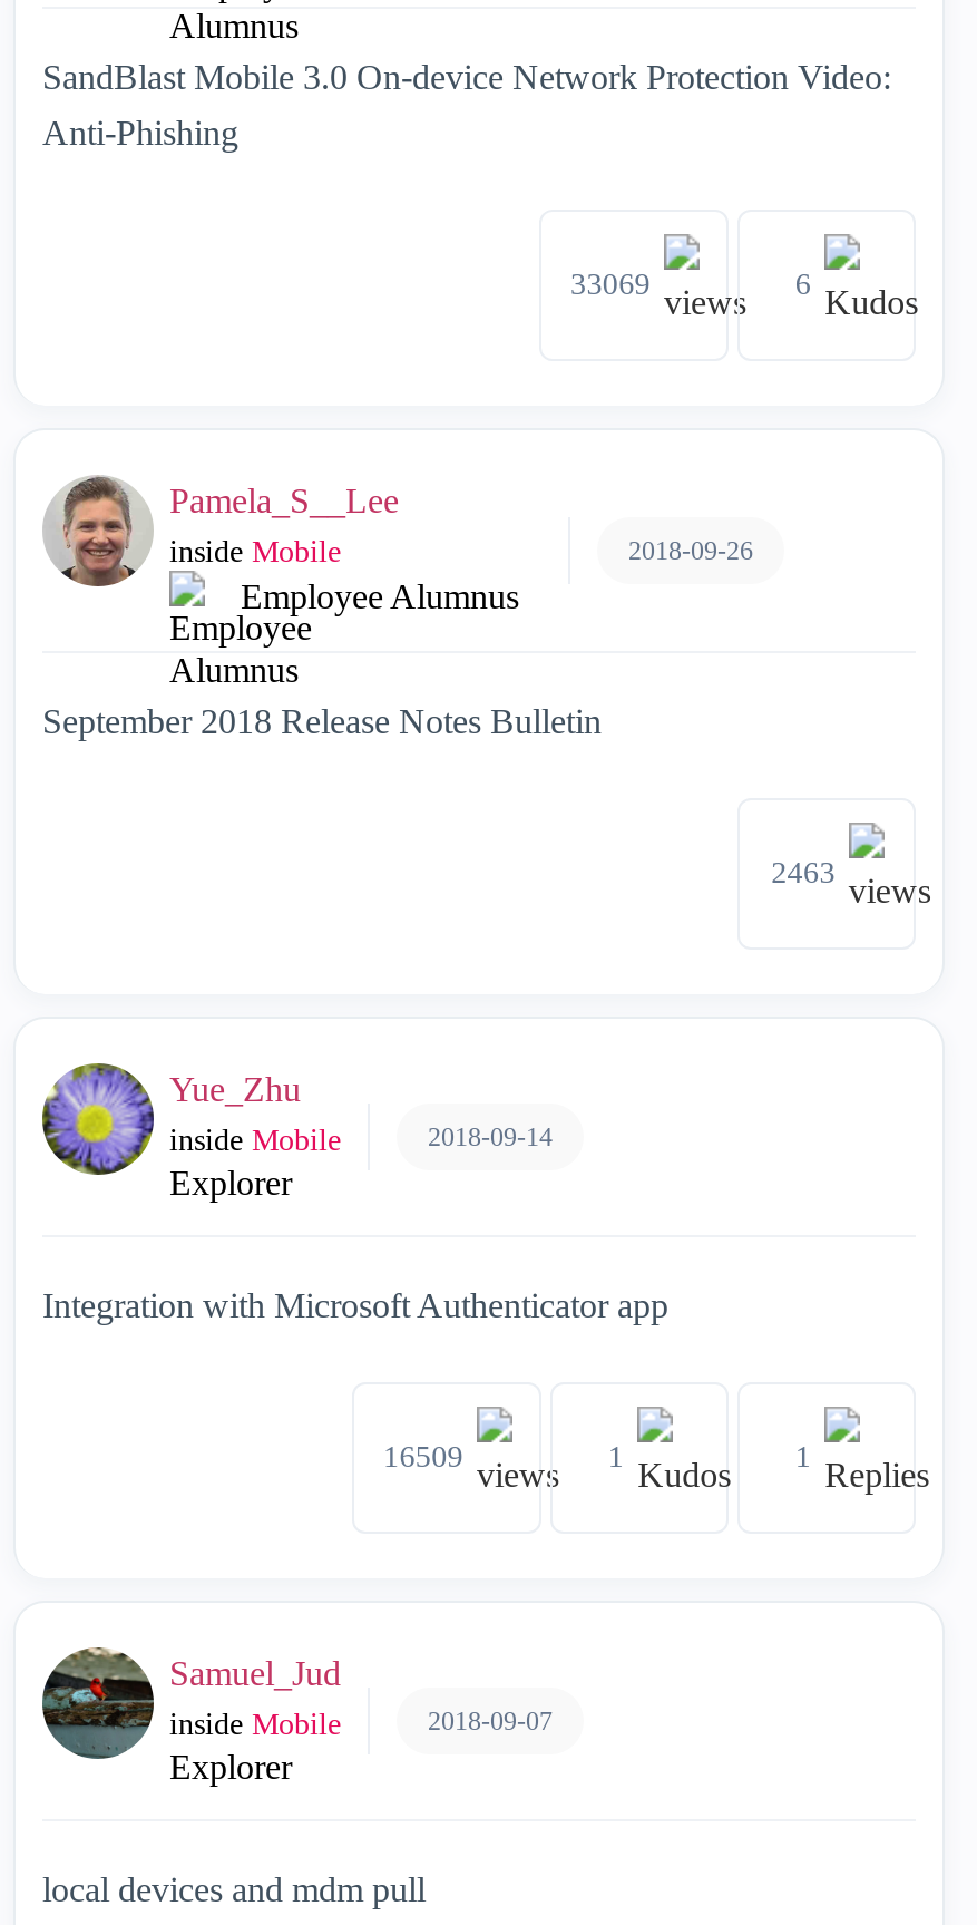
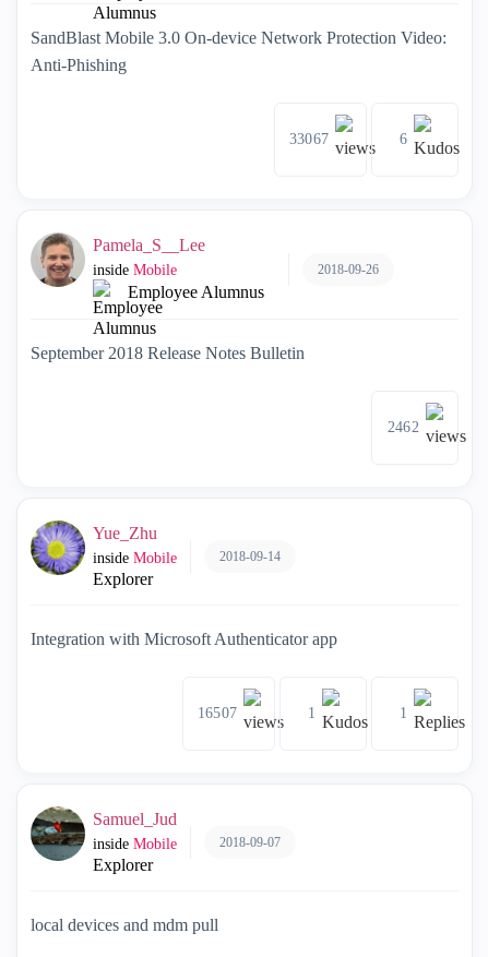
- 33069
+ 33067

- 2463
+ 2462

- 16509
+ 16507
